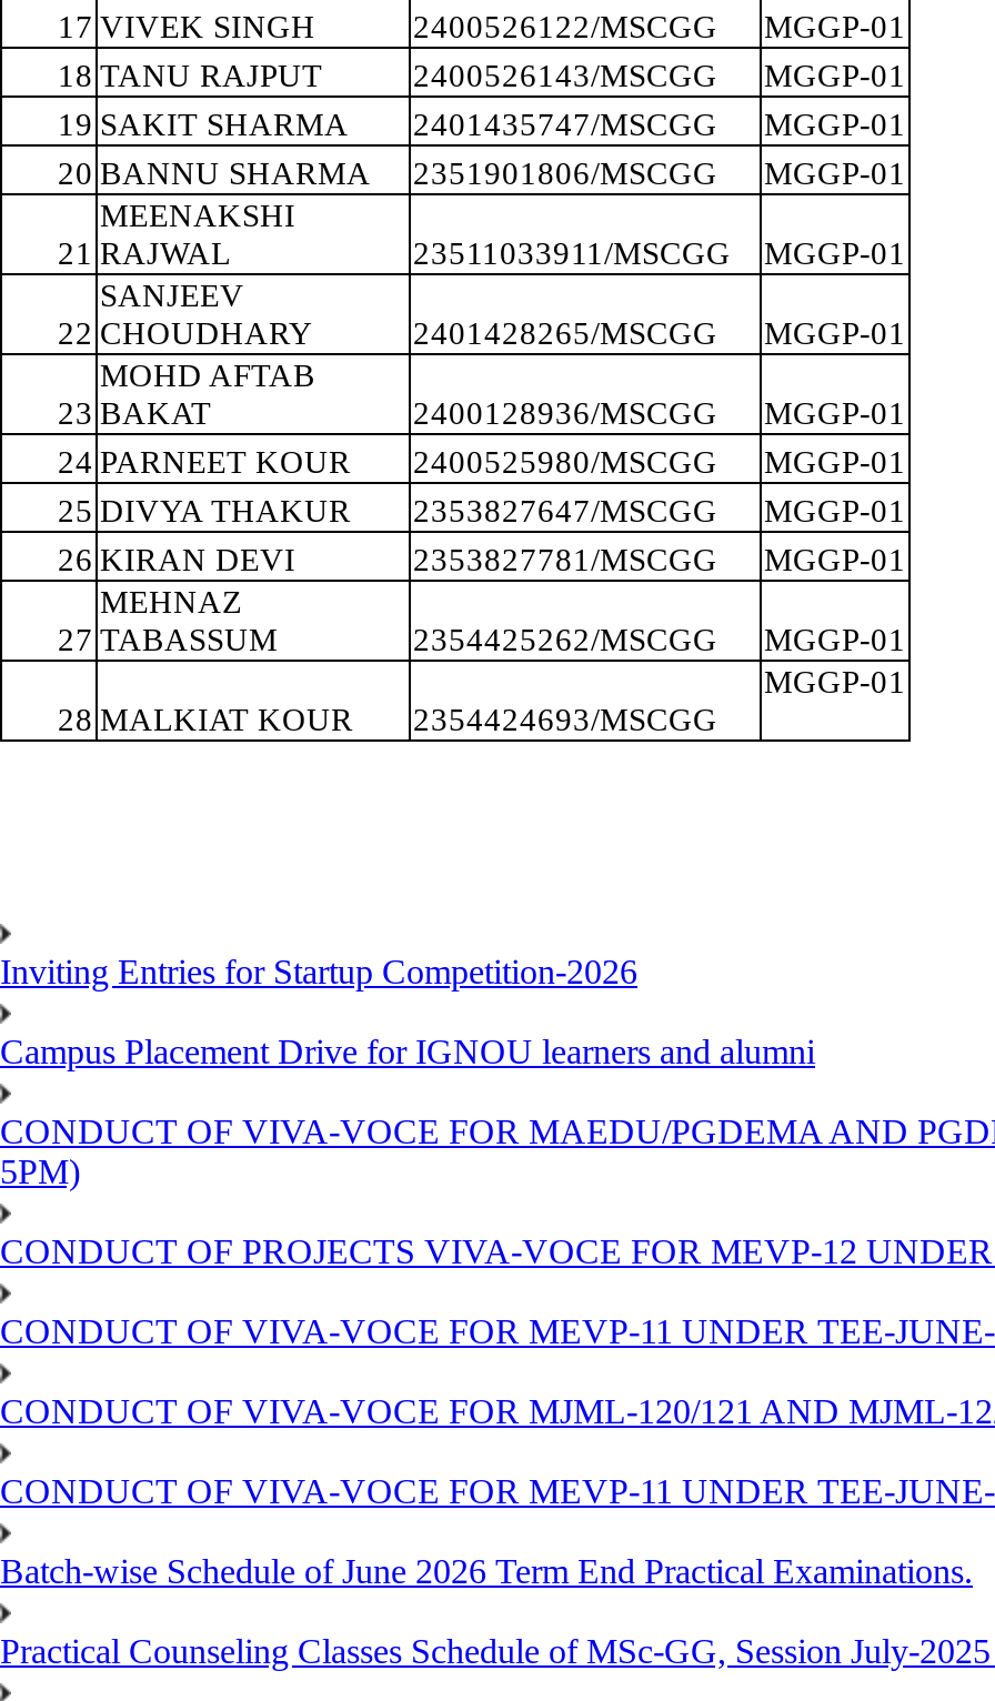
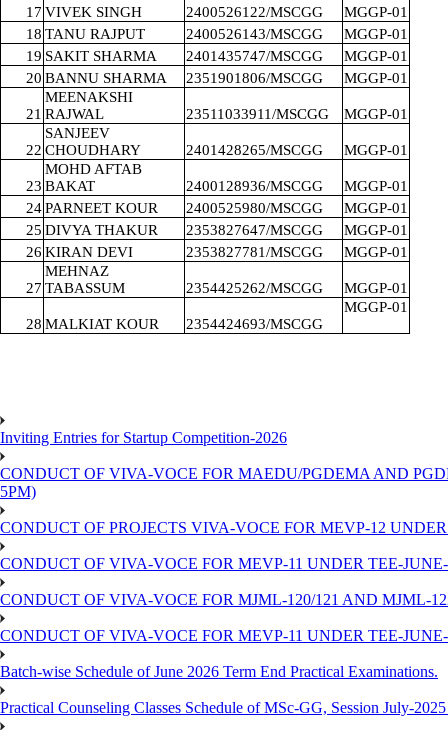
- Campus Placement Drive for IGNOU learners and alumni
